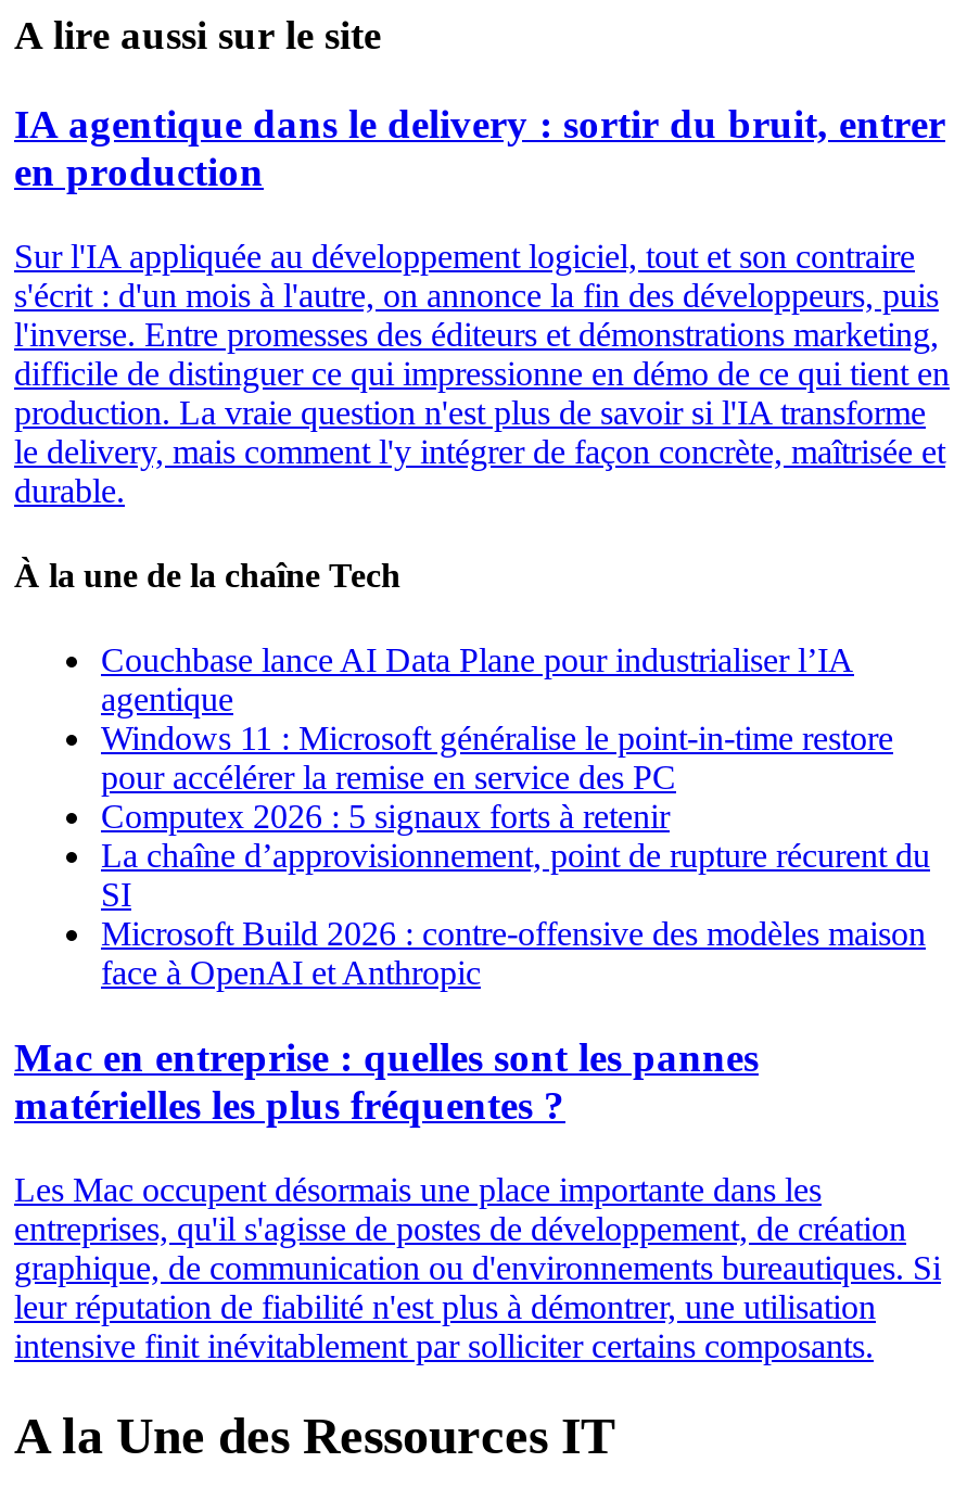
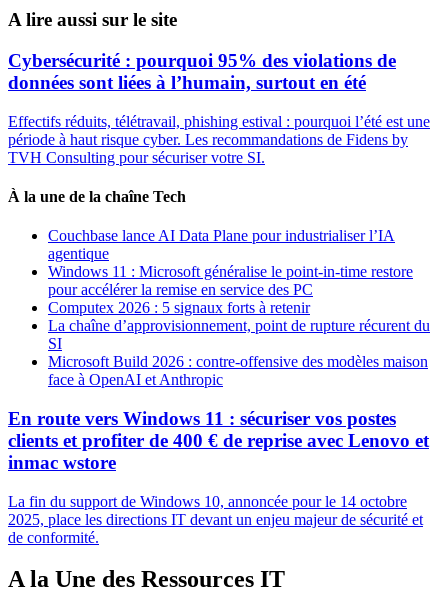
- IA agentique dans le delivery : sortir du bruit, entrer
- en production
+ Cybersécurité : pourquoi 95% des violations de
+ données sont liées à l’humain, surtout en été

- Sur l'IA appliquée au développement logiciel, tout et son contraire
- s'écrit : d'un mois à l'autre, on annonce la fin des développeurs, puis
- l'inverse. Entre promesses des éditeurs et démonstrations marketing,
- difficile de distinguer ce qui impressionne en démo de ce qui tient en
- production. La vraie question n'est plus de savoir si l'IA transforme
- le delivery, mais comment l'y intégrer de façon concrète, maîtrisée et
- durable.
+ Effectifs réduits, télétravail, phishing estival : pourquoi l’été est une
+ période à haut risque cyber. Les recommandations de Fidens by
+ TVH Consulting pour sécuriser votre SI.

- Mac en entreprise : quelles sont les pannes
- matérielles les plus fréquentes ?
+ En route vers Windows 11 : sécuriser vos postes
+ clients et profiter de 400 € de reprise avec Lenovo et
+ inmac wstore

- Les Mac occupent désormais une place importante dans les
- entreprises, qu'il s'agisse de postes de développement, de création
- graphique, de communication ou d'environnements bureautiques. Si
- leur réputation de fiabilité n'est plus à démontrer, une utilisation
- intensive finit inévitablement par solliciter certains composants.
+ La fin du support de Windows 10, annoncée pour le 14 octobre
+ 2025, place les directions IT devant un enjeu majeur de sécurité et
+ de conformité.
